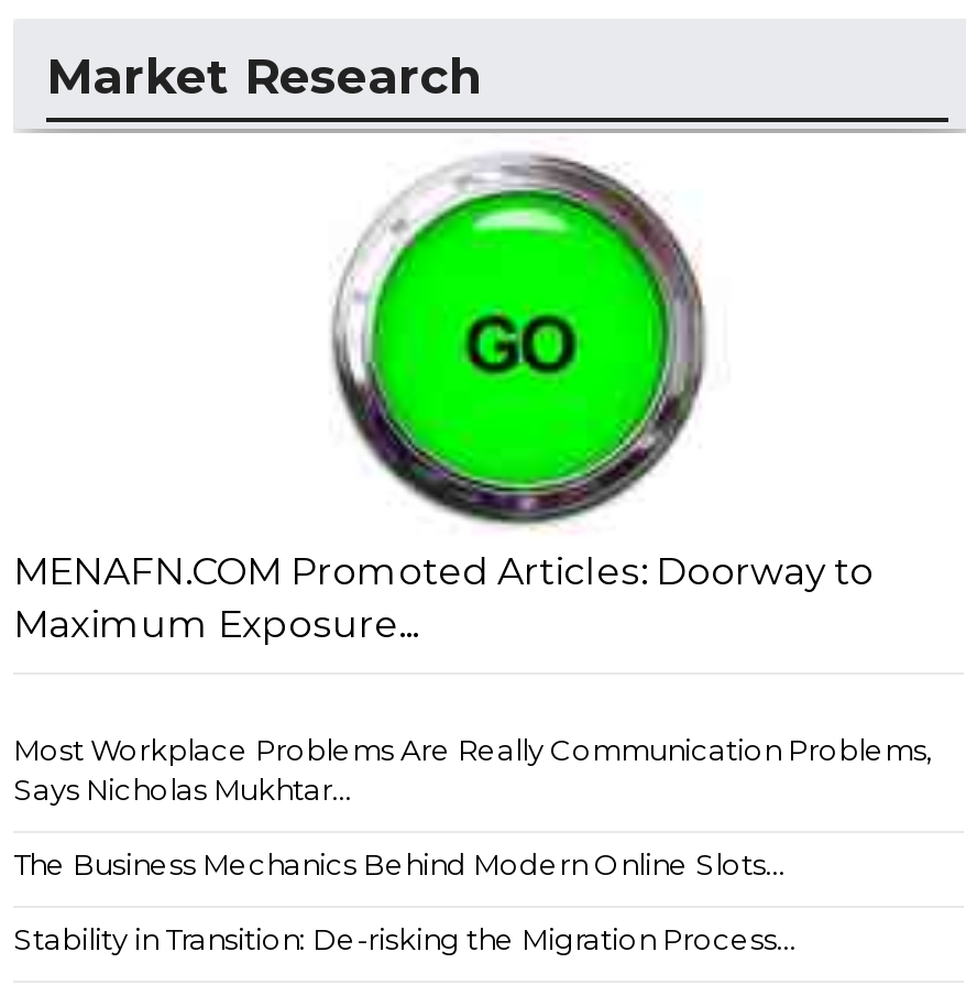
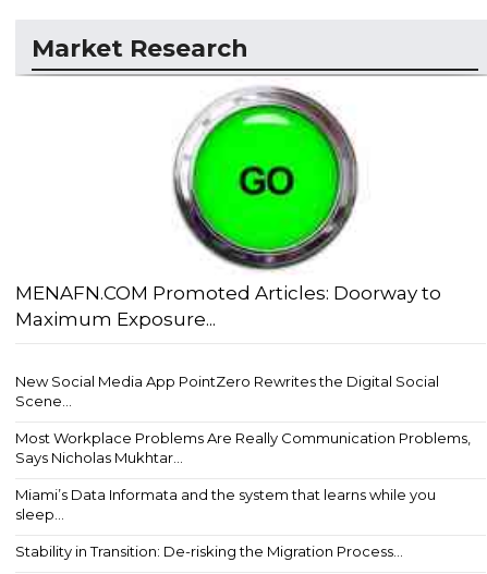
+ New Social Media App PointZero Rewrites the Digital Social
+ Scene...

- The Business Mechanics Behind Modern Online Slots...
+ Miami’s Data Informata and the system that learns while you
+ sleep...
